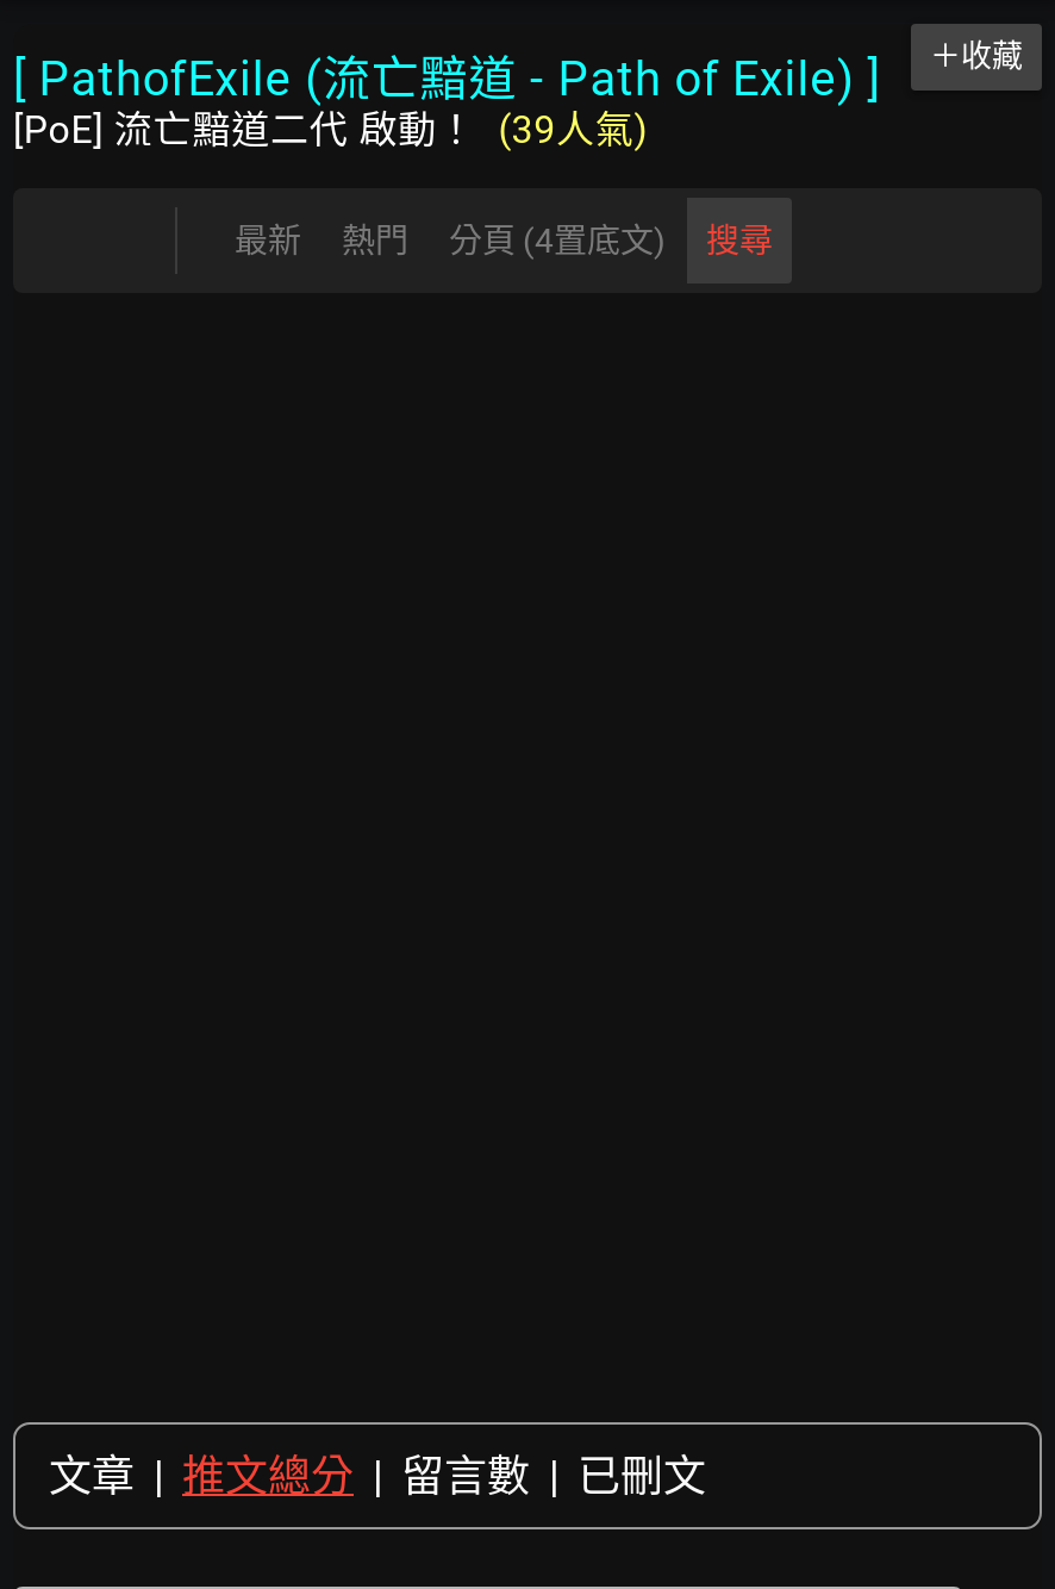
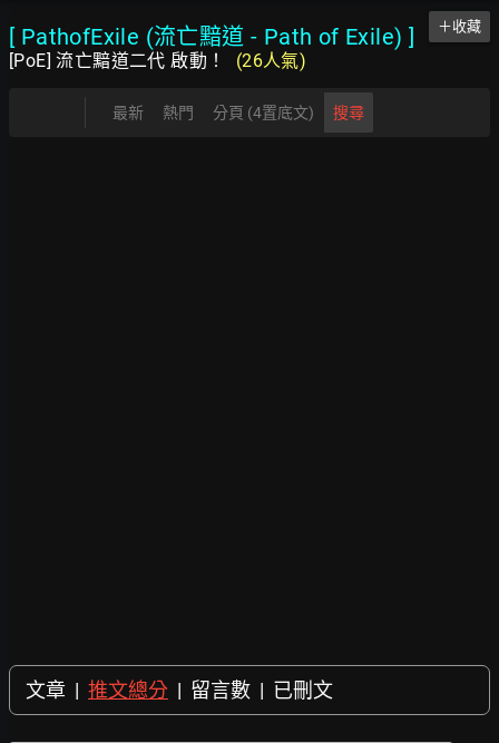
- [PoE] 流亡黯道二代 啟動！ (39人氣)
+ [PoE] 流亡黯道二代 啟動！ (26人氣)
